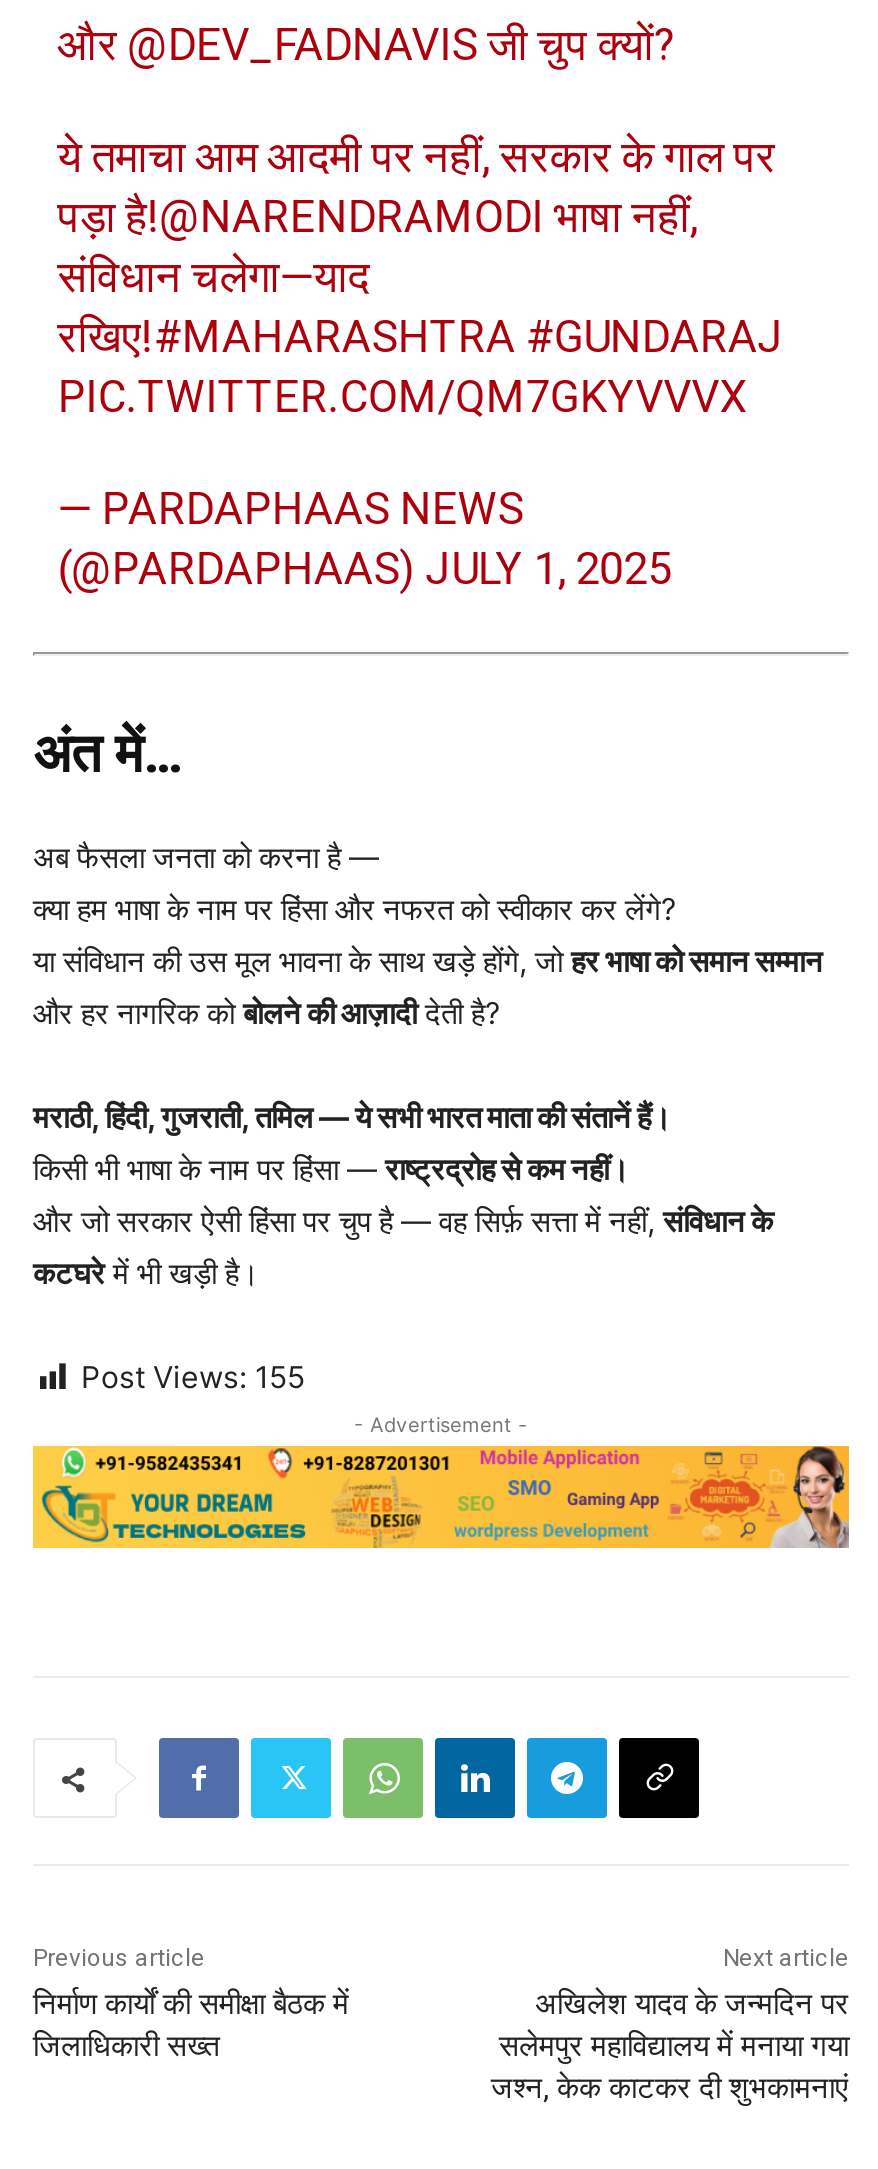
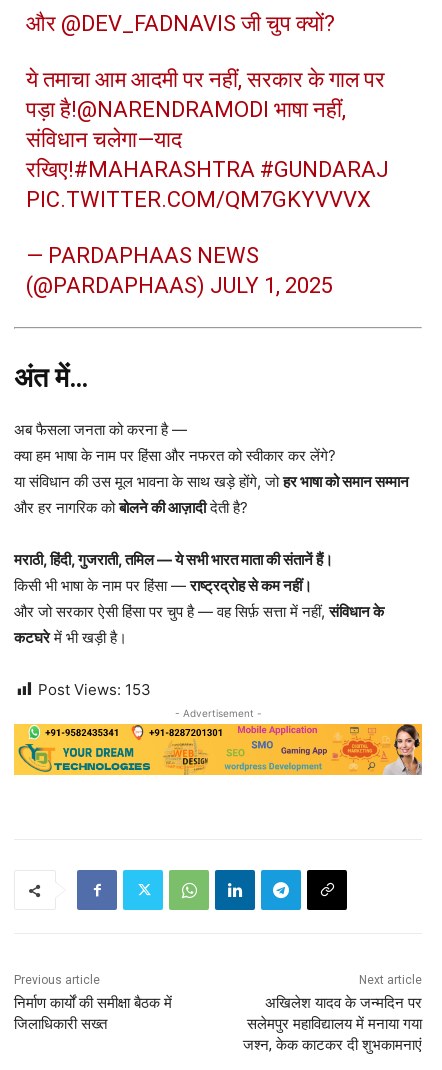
- Post Views: 155
+ Post Views: 153
